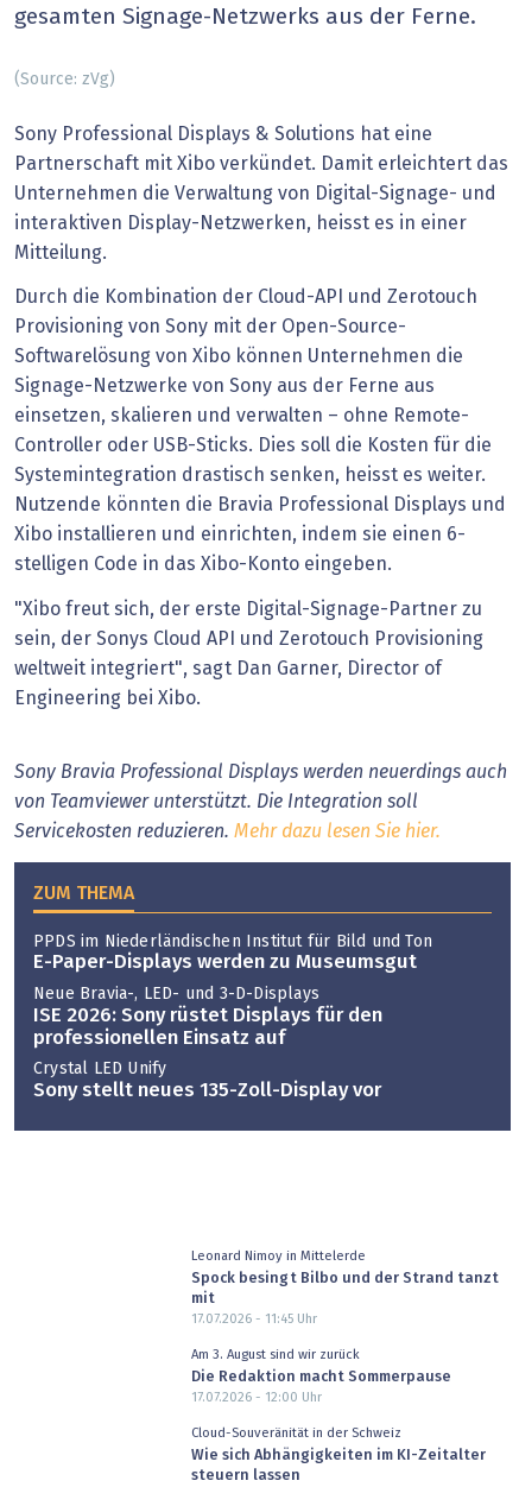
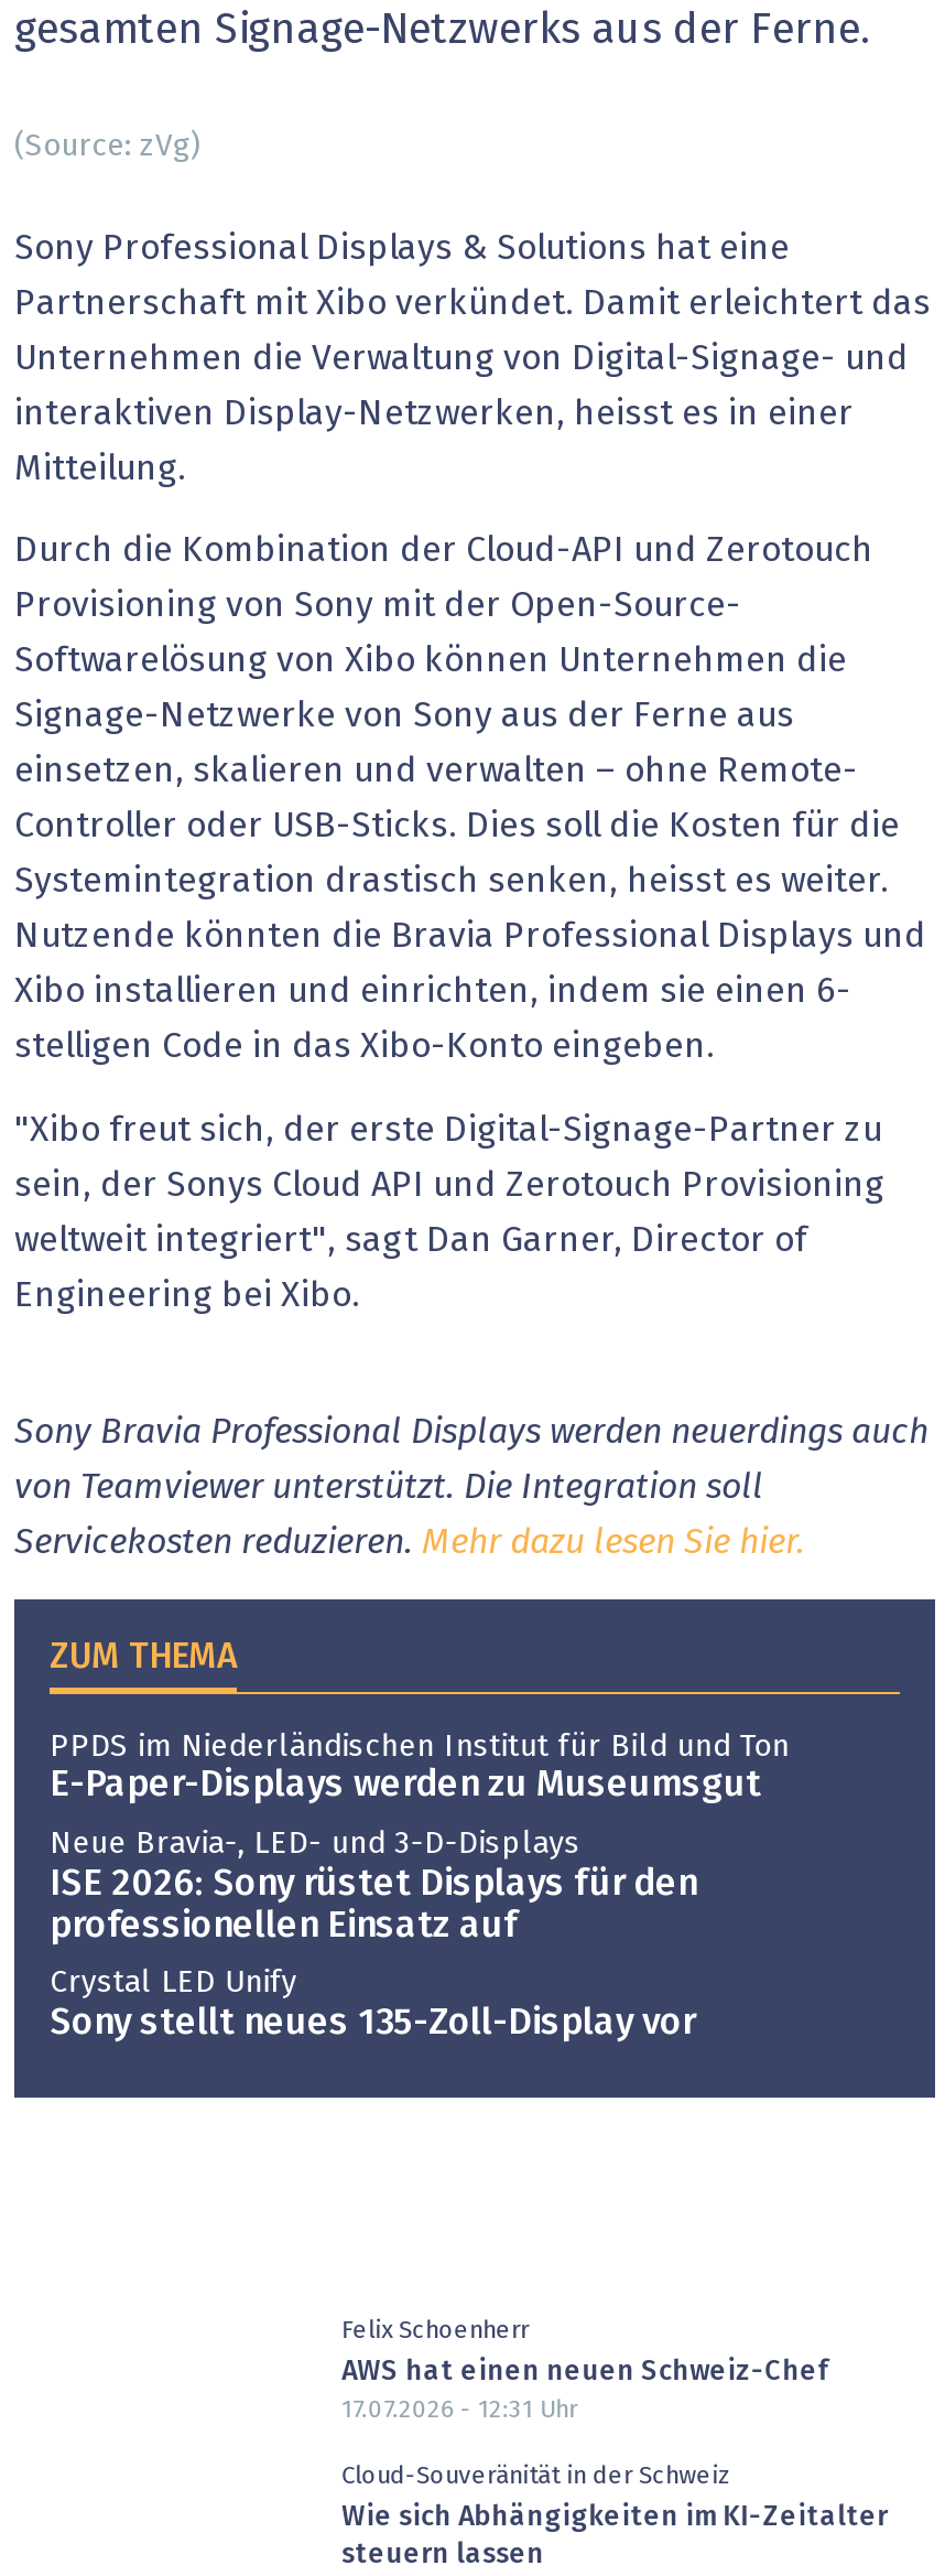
- Leonard Nimoy in Mittelerde
- Spock besingt Bilbo und der Strand tanzt
- mit
- 17.07.2026 - 11:45 Uhr
- Am 3. August sind wir zurück
- Die Redaktion macht Sommerpause
- 17.07.2026 - 12:00 Uhr
+ Felix Schoenherr
+ AWS hat einen neuen Schweiz-Chef
+ 17.07.2026 - 12:31 Uhr
